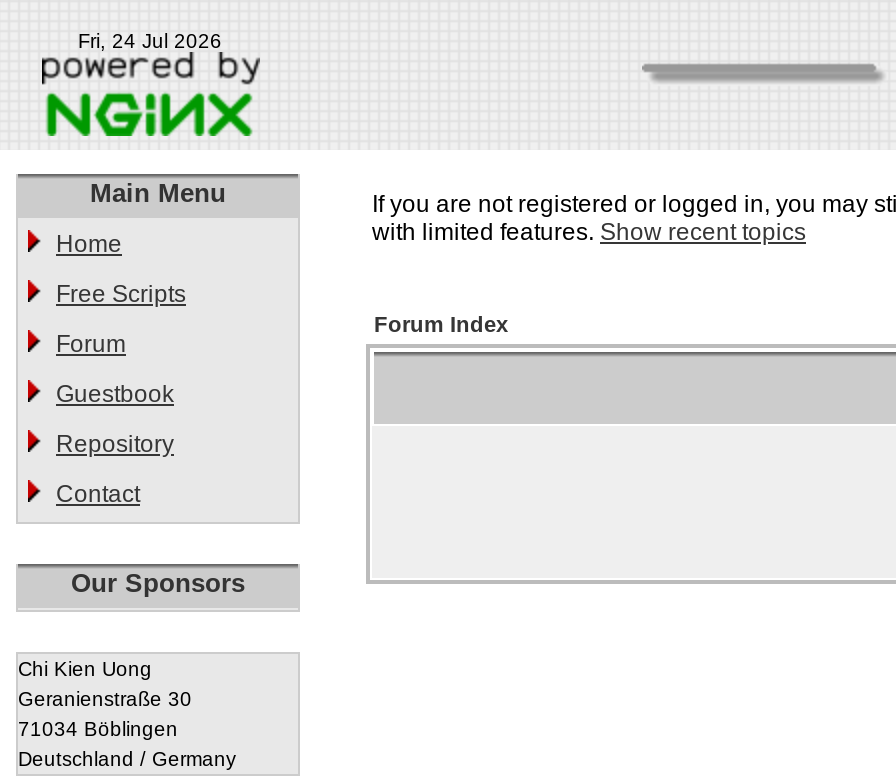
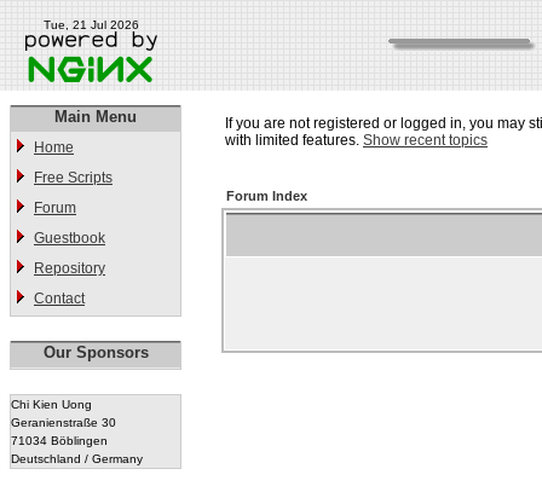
- Fri, 24 Jul 2026
+ Tue, 21 Jul 2026
